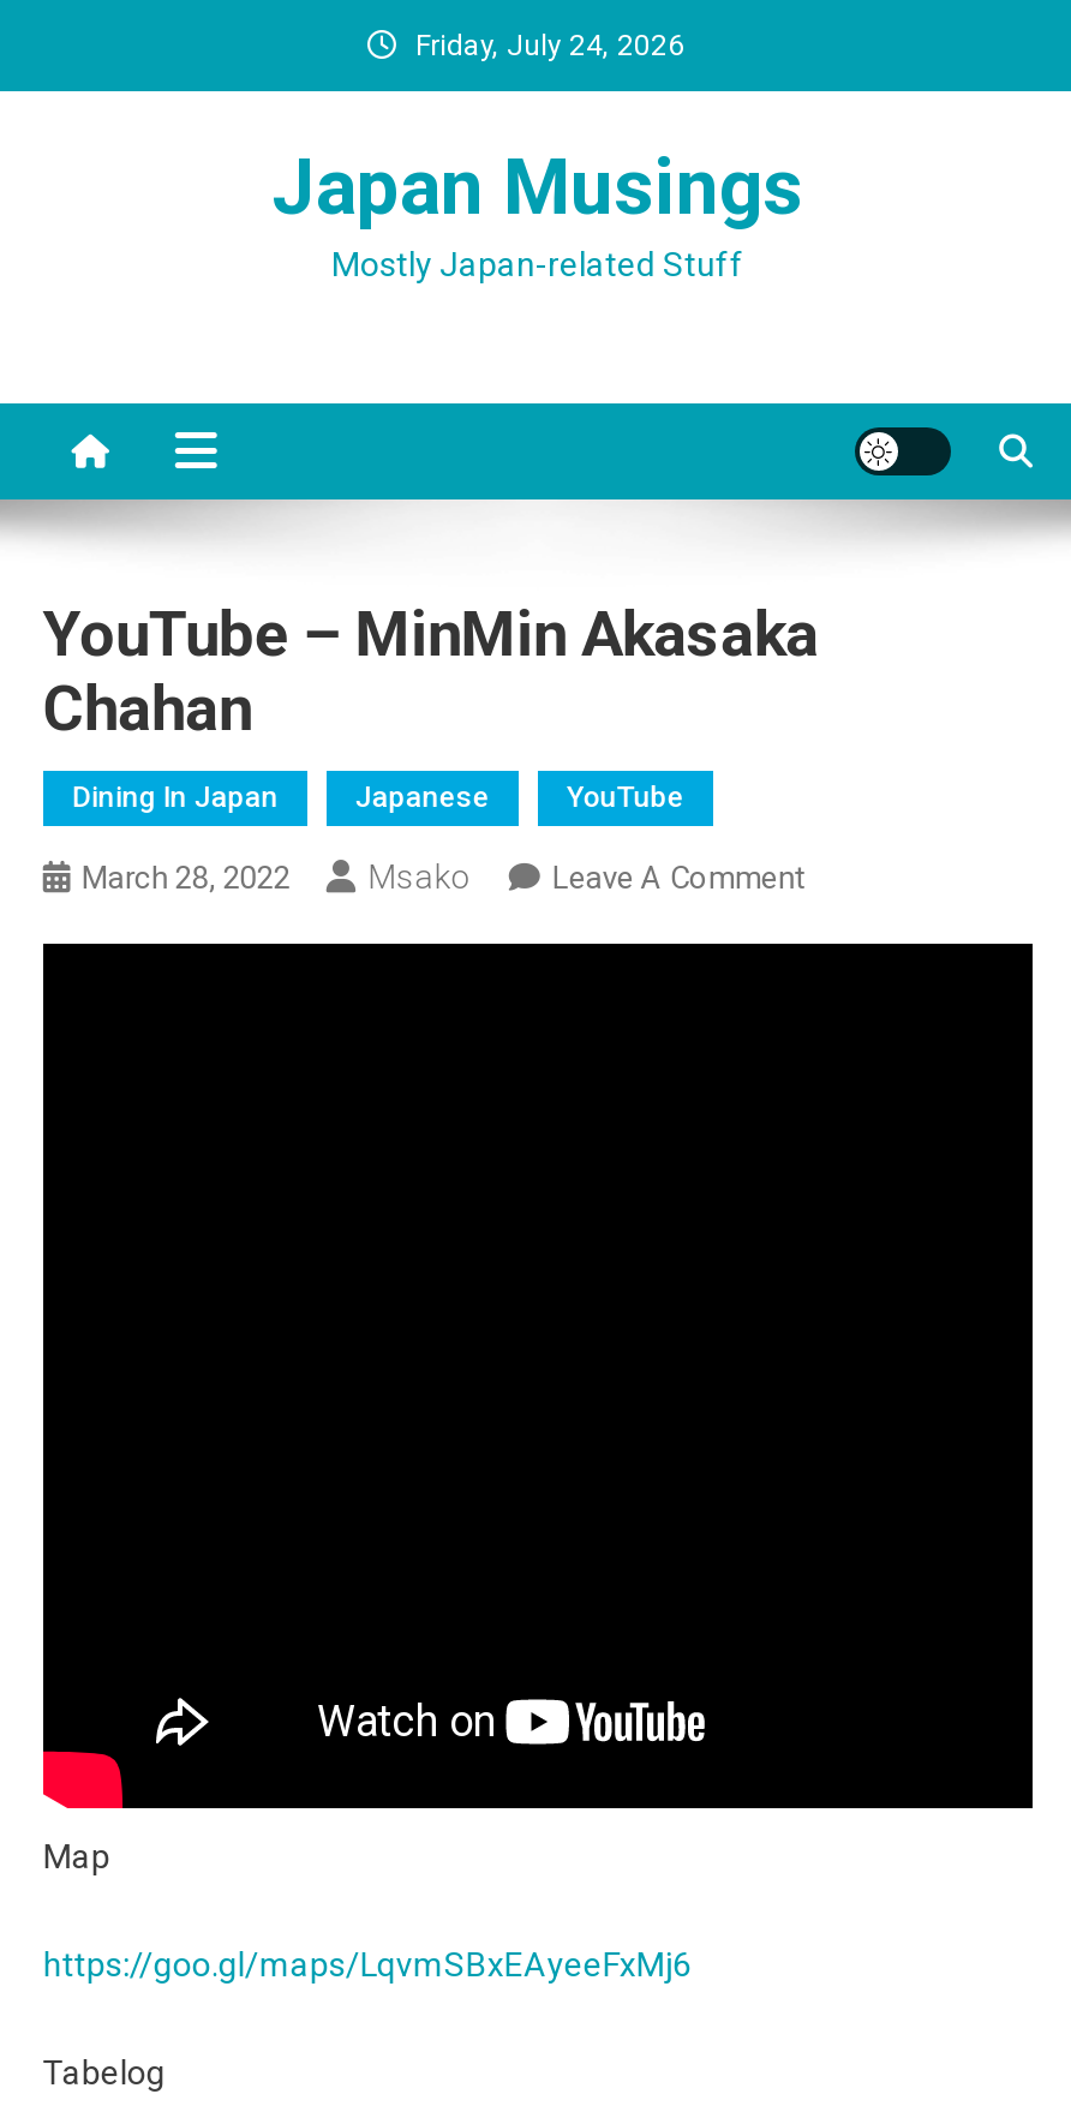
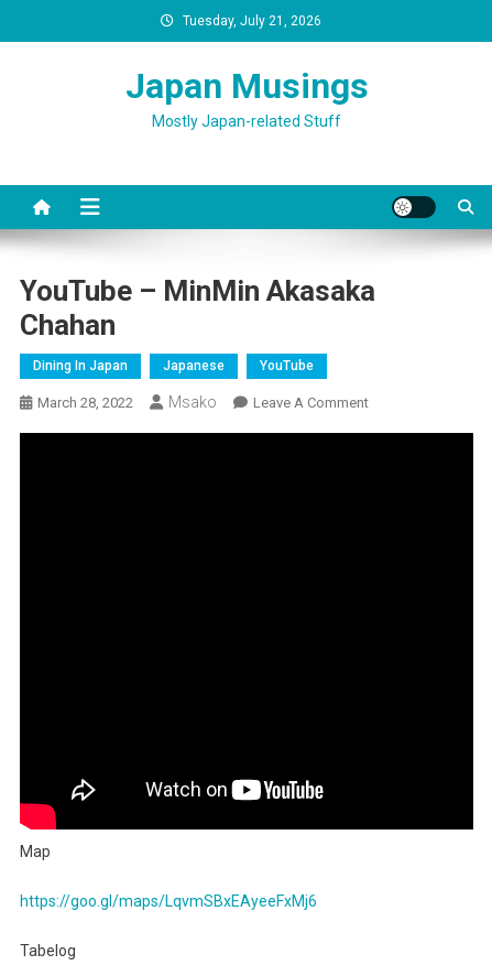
- Friday, July 24, 2026
+ Tuesday, July 21, 2026
